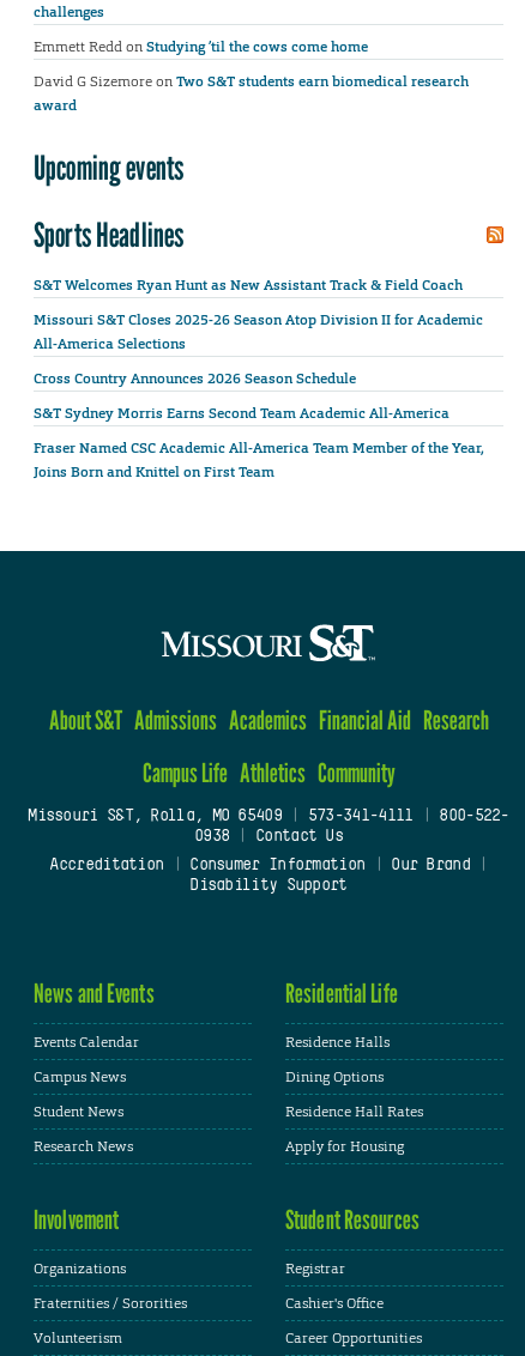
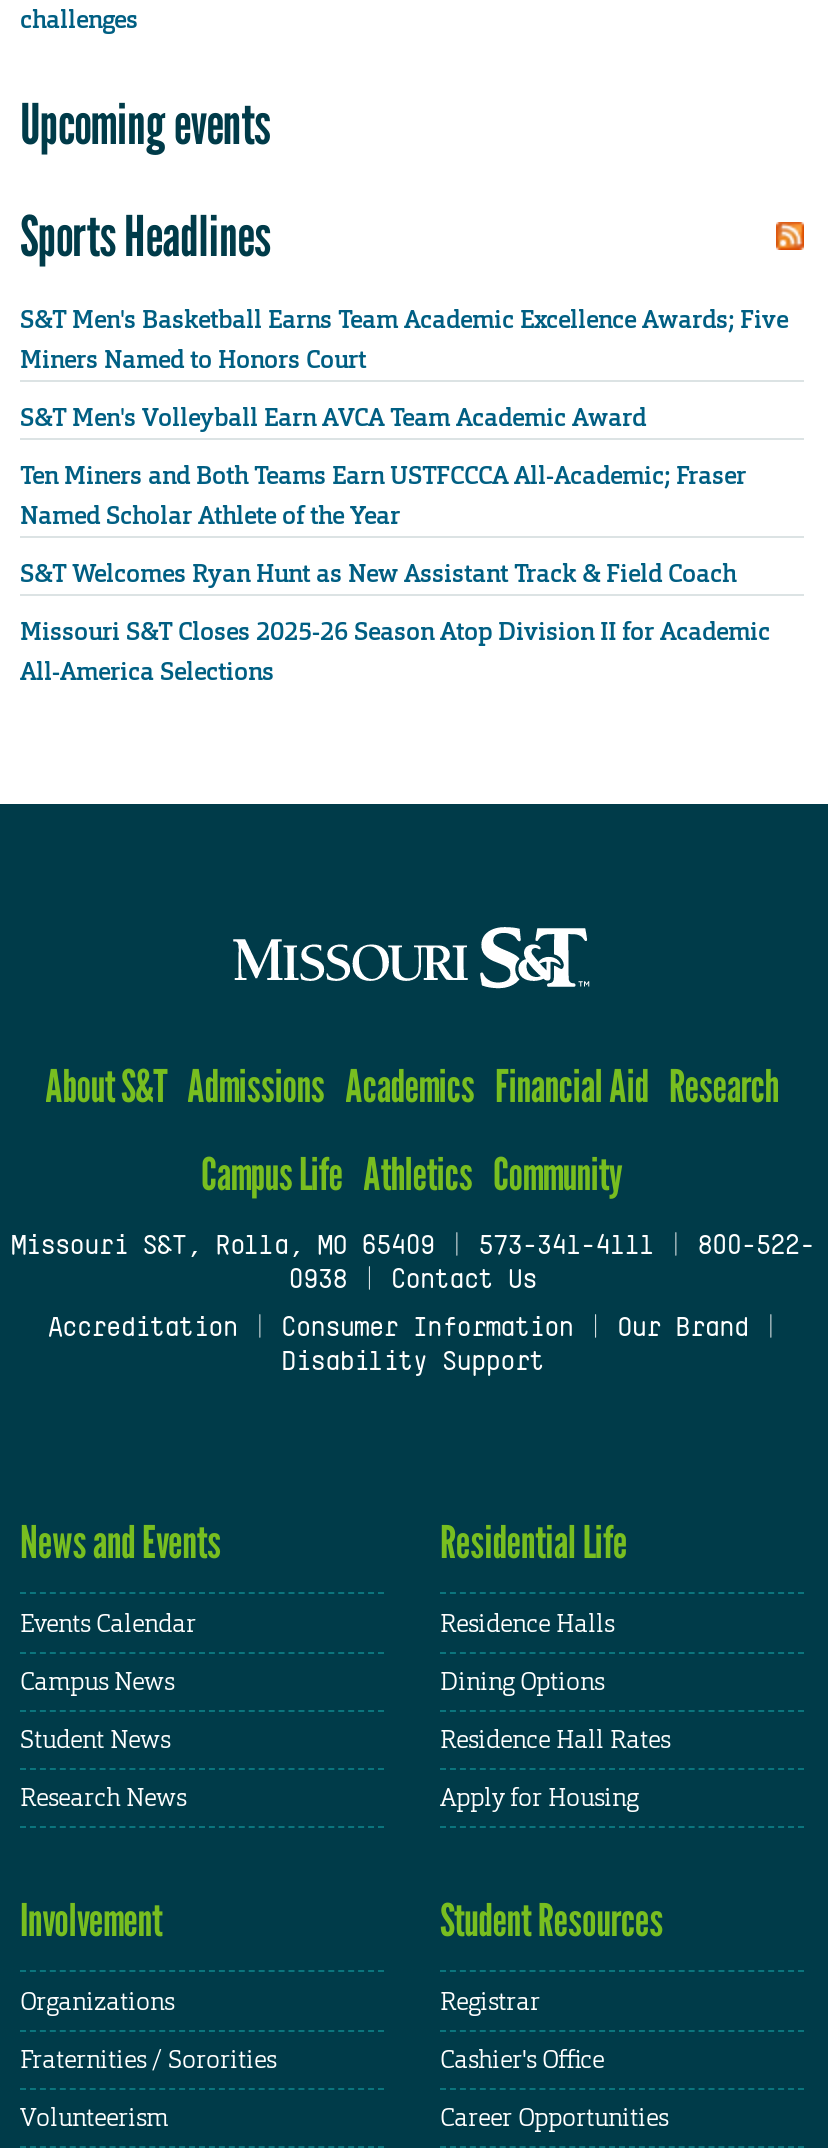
- Emmett Redd on Studying ’til the cows come home
- David G Sizemore on Two S&T students earn biomedical research
- award

moved up: Upcoming events | Sports Headlines

+ S&T Men's Basketball Earns Team Academic Excellence Awards; Five
+ Miners Named to Honors Court
+ S&T Men's Volleyball Earn AVCA Team Academic Award
+ Ten Miners and Both Teams Earn USTFCCCA All-Academic; Fraser
+ Named Scholar Athlete of the Year

moved down: S&T Welcomes Ryan Hunt as New Assistant Track & Field Coach | Missouri S&T Closes 2025-26 Season Atop Division II for Academic | All-America Selections

- Cross Country Announces 2026 Season Schedule
- S&T Sydney Morris Earns Second Team Academic All-America
- Fraser Named CSC Academic All-America Team Member of the Year,
- Joins Born and Knittel on First Team
